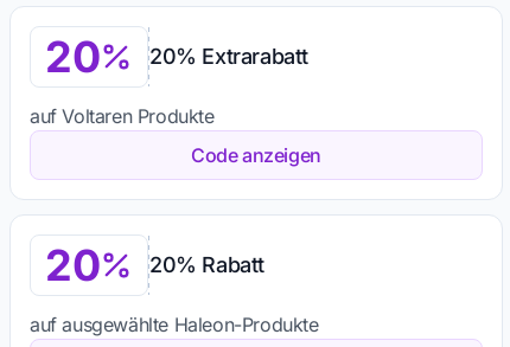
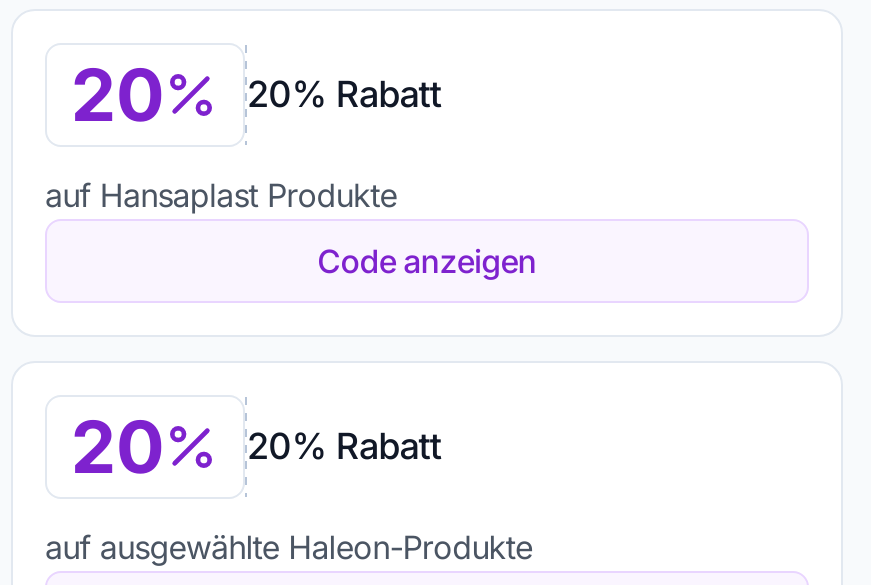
- 20 20% Extrarabatt
+ 20 20% Rabatt

- auf Voltaren Produkte
+ auf Hansaplast Produkte
